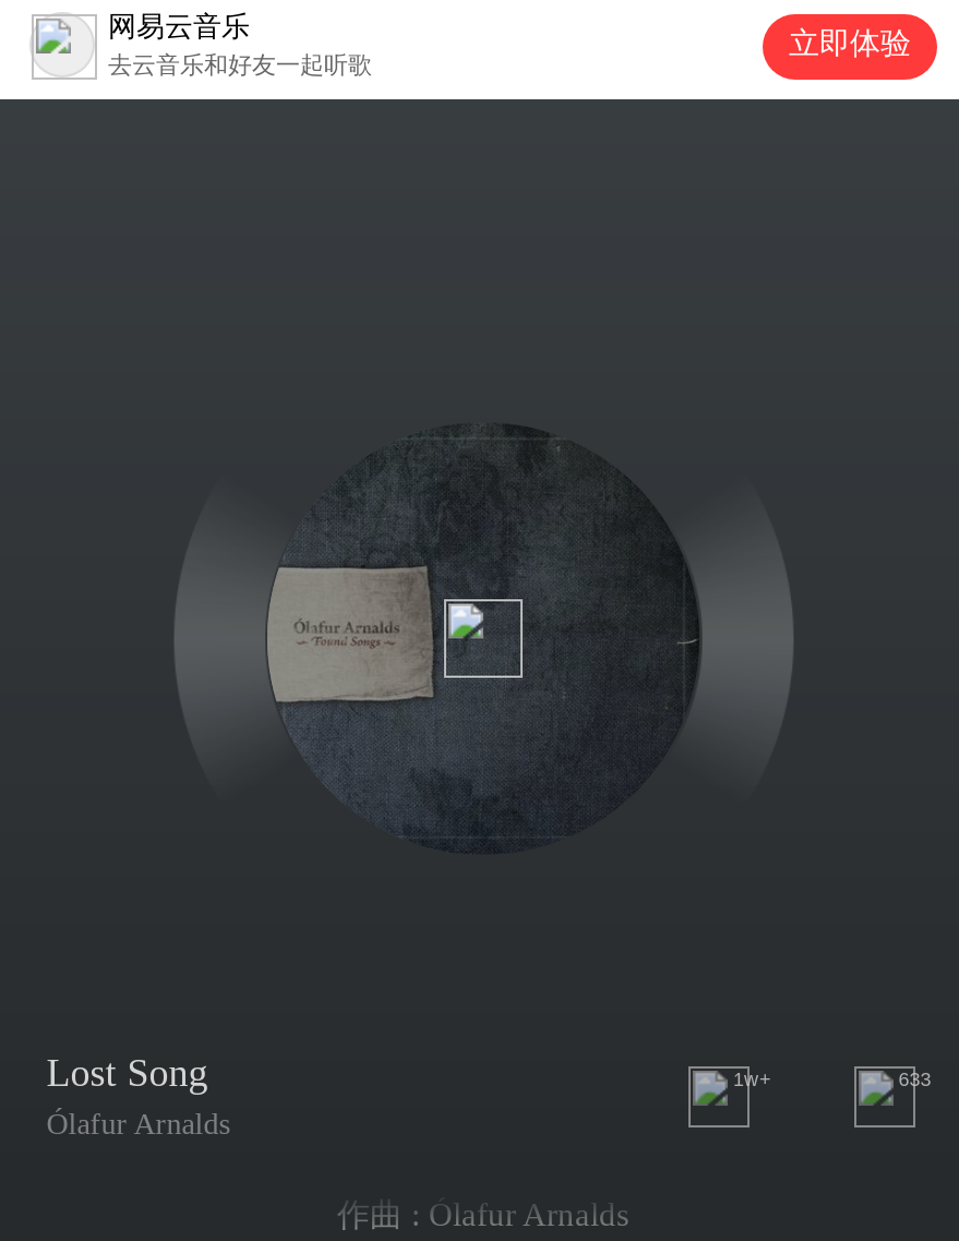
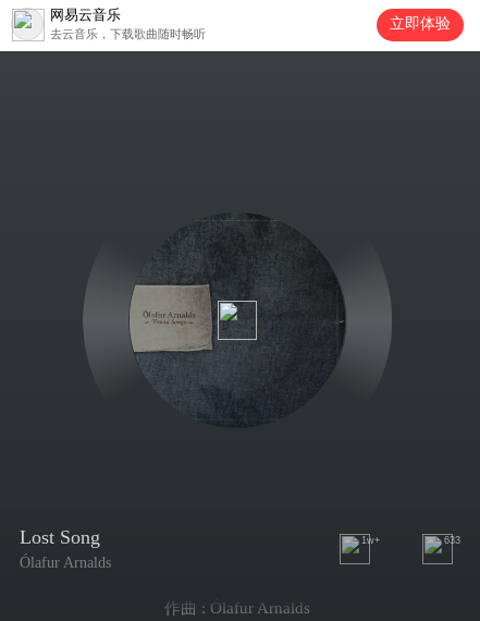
- 去云音乐和好友一起听歌
+ 去云音乐，下载歌曲随时畅听
